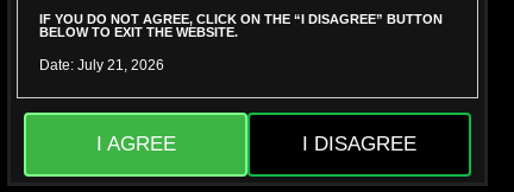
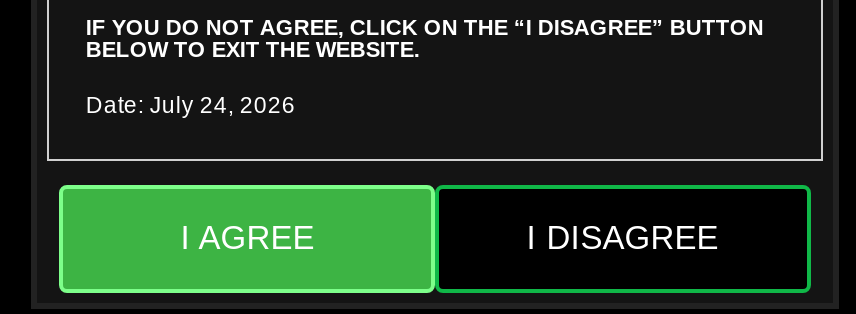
- Date: July 21, 2026
+ Date: July 24, 2026
